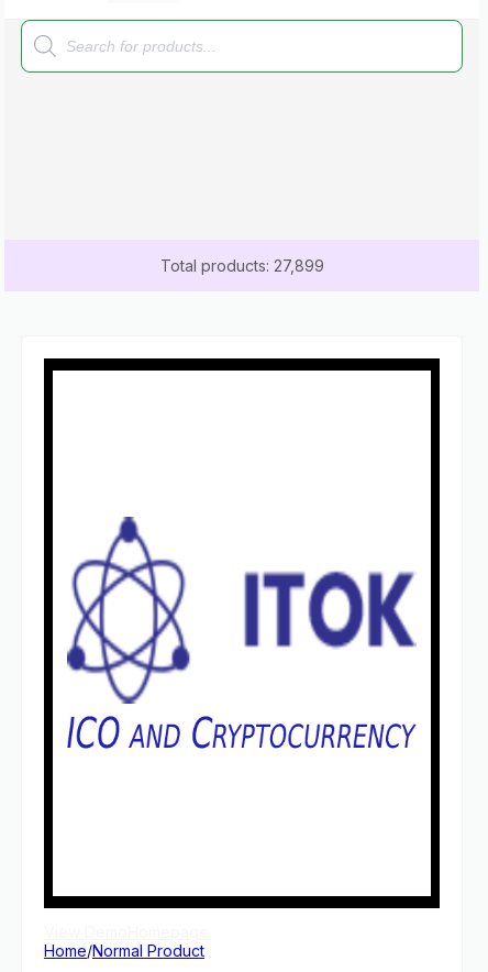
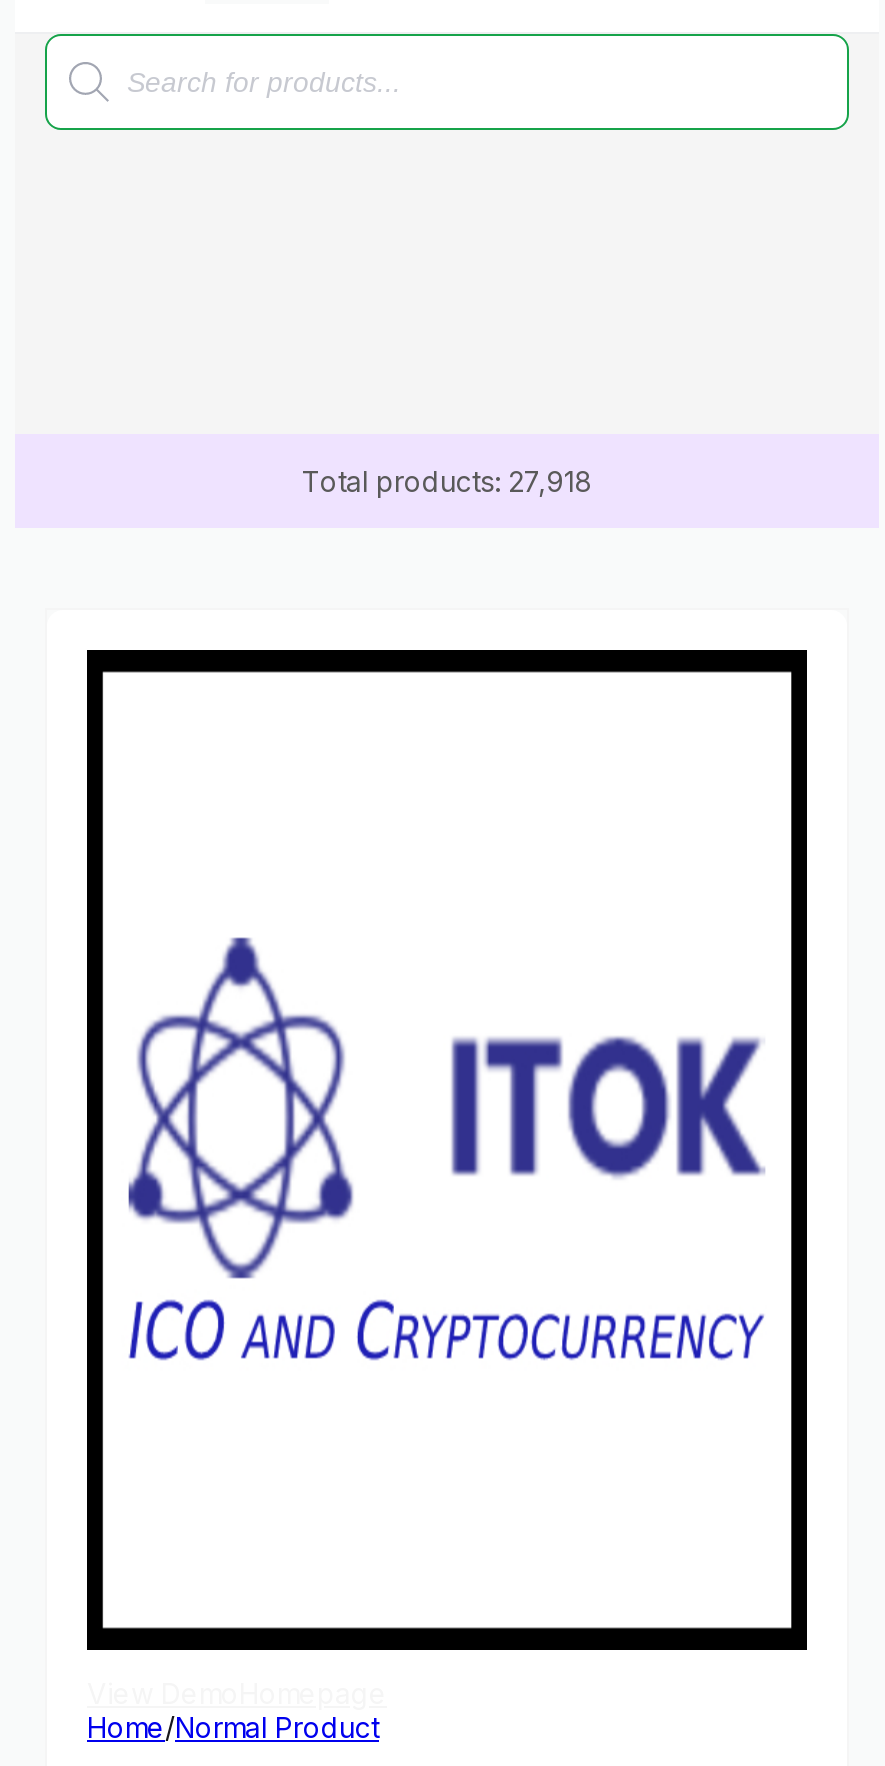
- Total products: 27,899
+ Total products: 27,918
